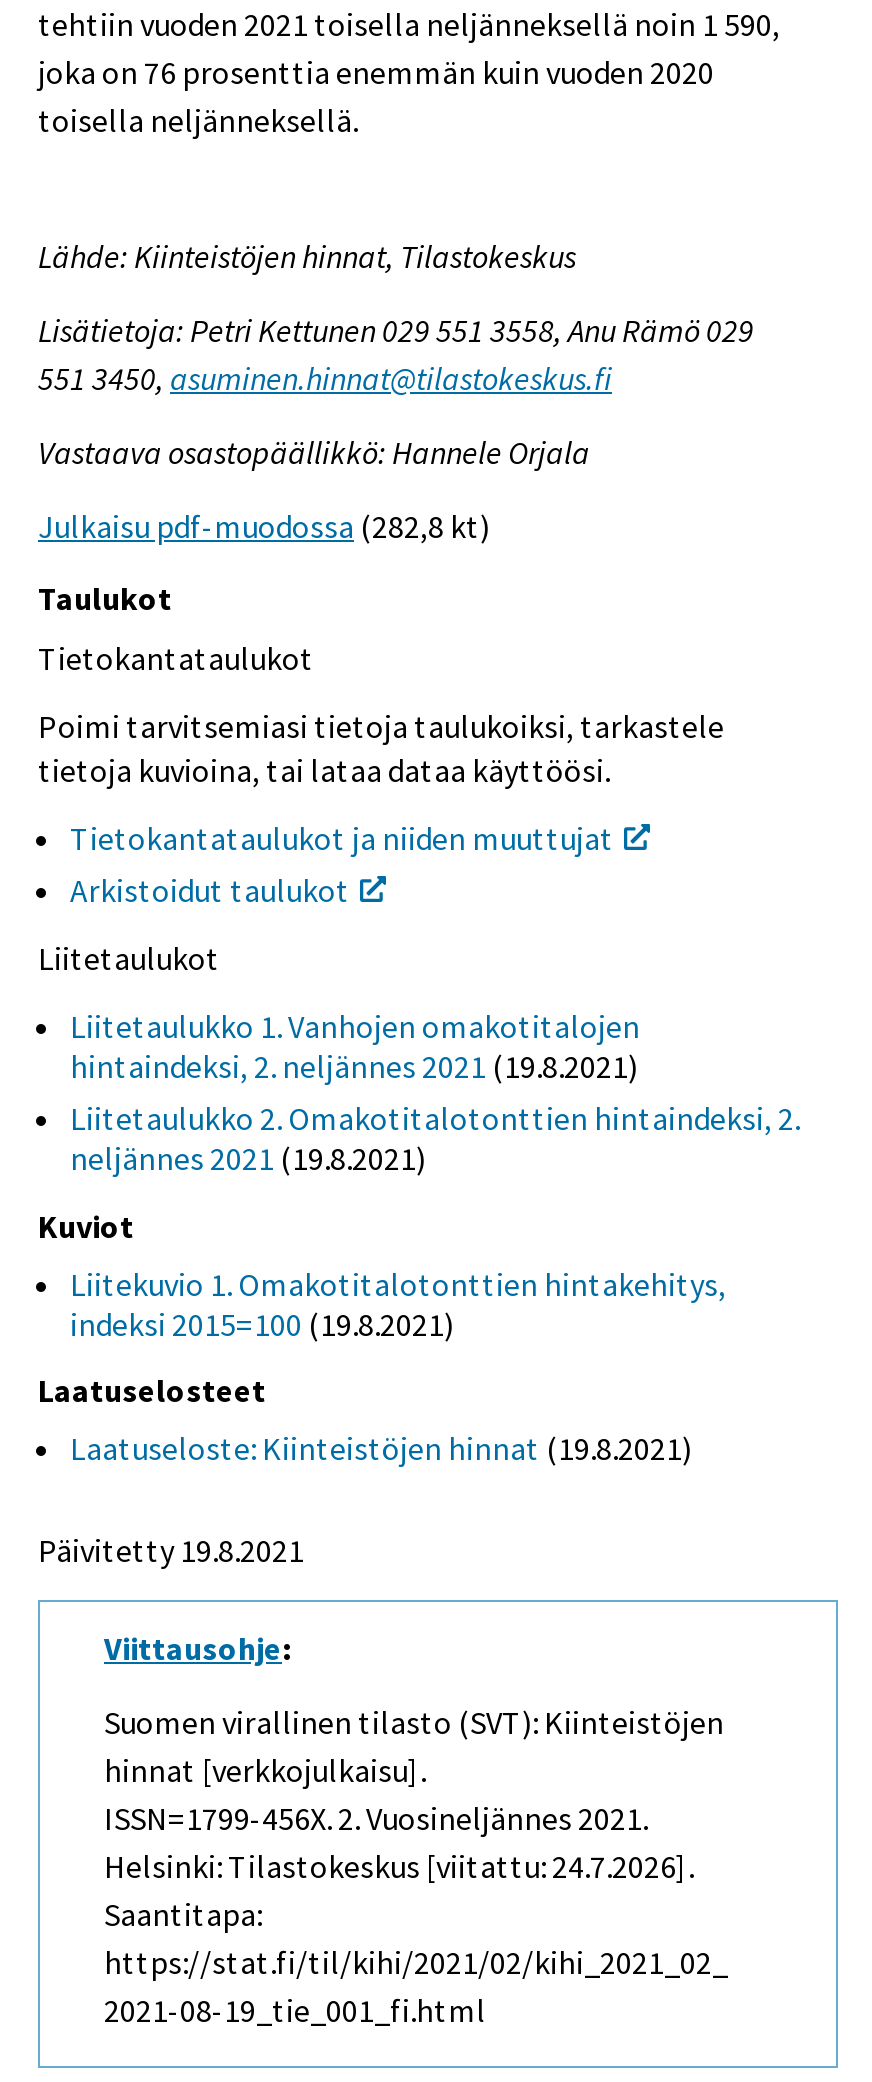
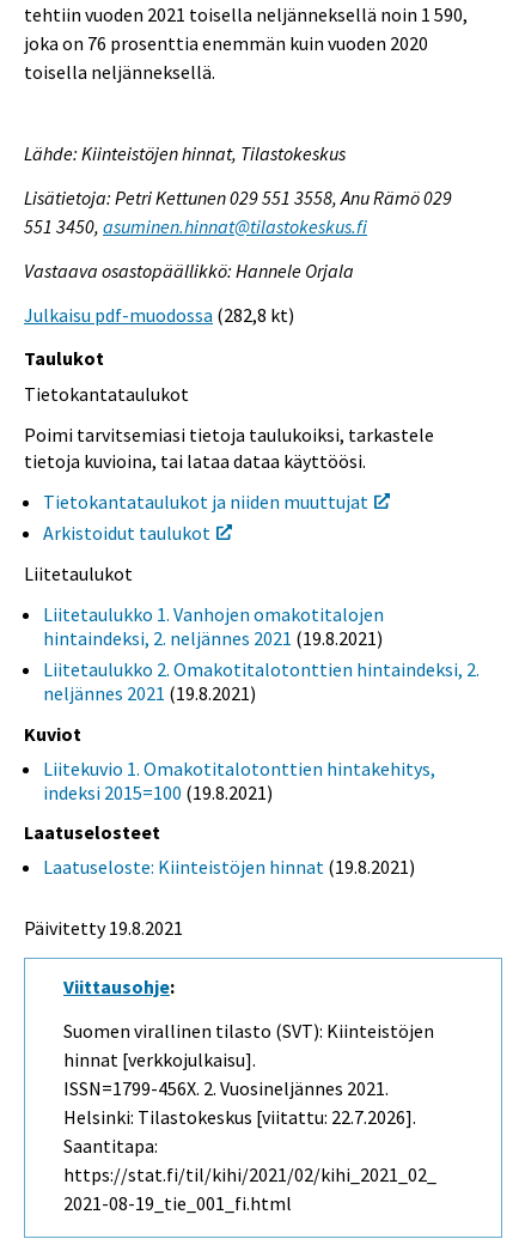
- Helsinki: Tilastokeskus [viitattu: 24.7.2026].
+ Helsinki: Tilastokeskus [viitattu: 22.7.2026].
